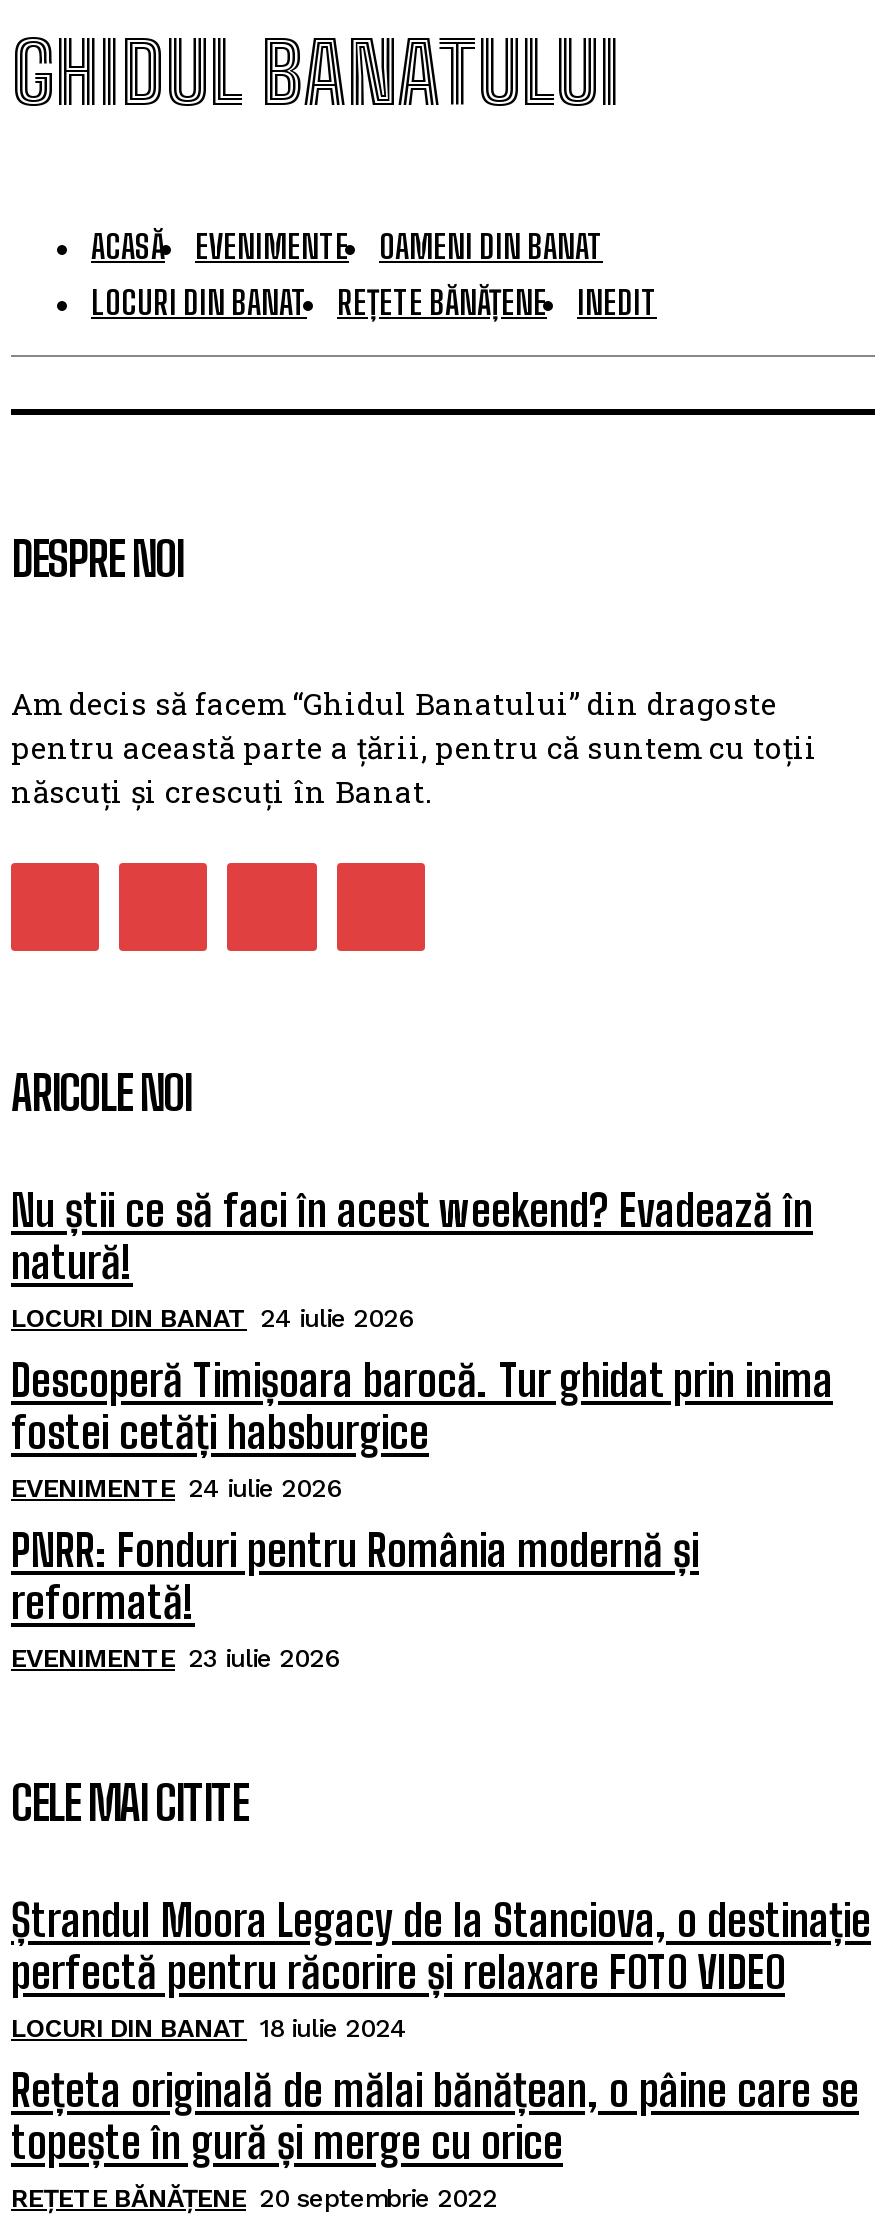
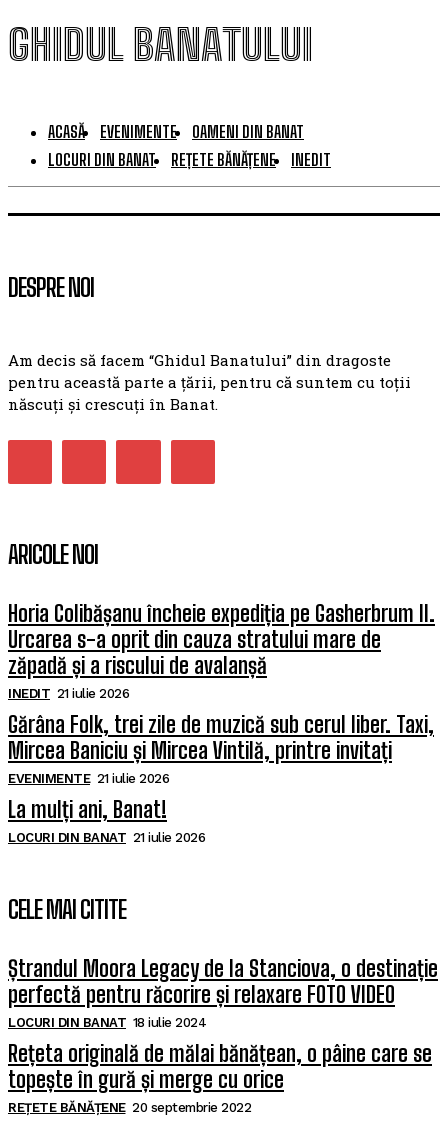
- Nu știi ce să faci în acest weekend? Evadează în
- natură!
- LOCURI DIN BANAT 24 iulie 2026
- Descoperă Timișoara barocă. Tur ghidat prin inima
- fostei cetăți habsburgice
- EVENIMENTE 24 iulie 2026
- PNRR: Fonduri pentru România modernă și
- reformată!
- EVENIMENTE 23 iulie 2026
+ Horia Colibășanu încheie expediția pe Gasherbrum II.
+ Urcarea s-a oprit din cauza stratului mare de
+ zăpadă și a riscului de avalanșă
+ INEDIT 21 iulie 2026
+ Gărâna Folk, trei zile de muzică sub cerul liber. Taxi,
+ Mircea Baniciu și Mircea Vintilă, printre invitați
+ EVENIMENTE 21 iulie 2026
+ La mulți ani, Banat!
+ LOCURI DIN BANAT 21 iulie 2026
